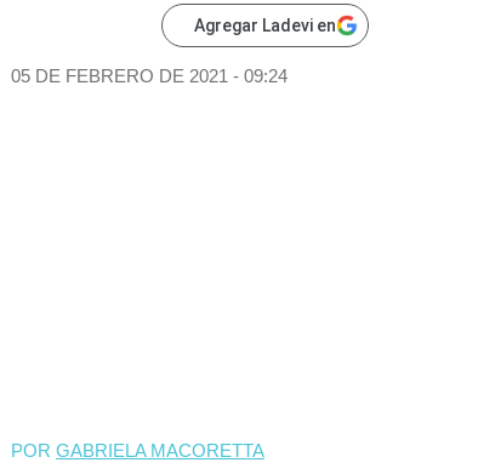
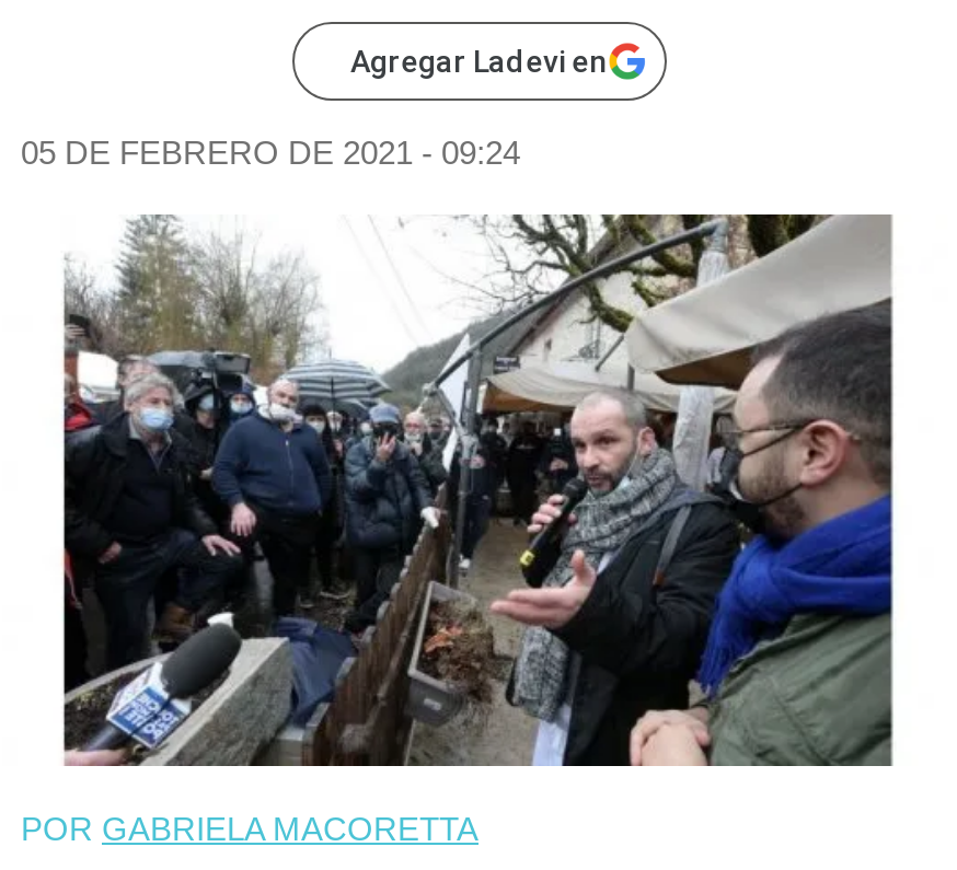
+ [image]
